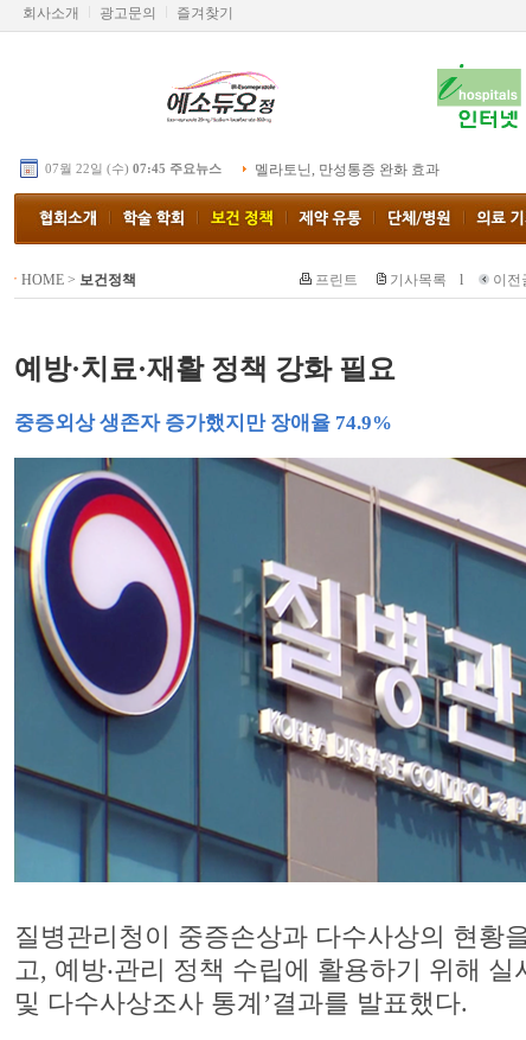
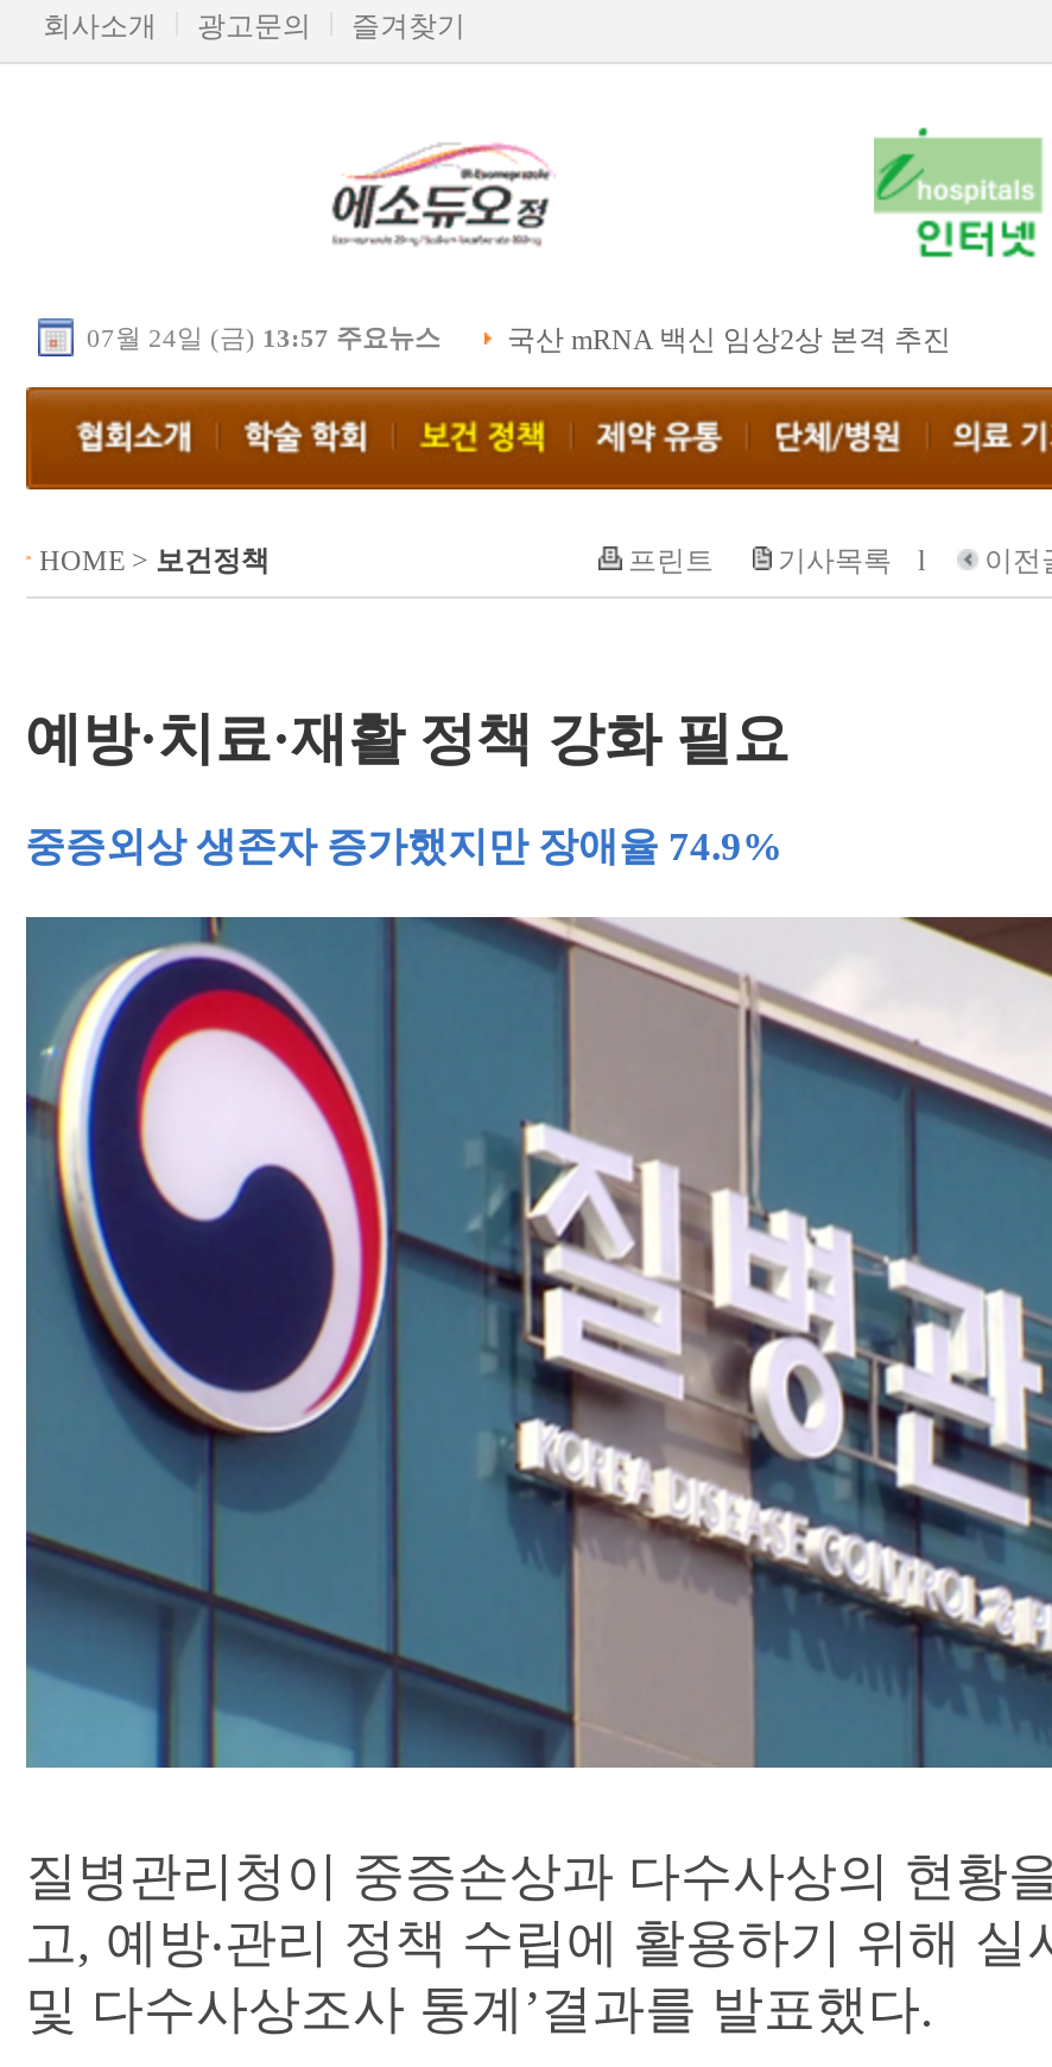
- 07월 22일 (수) 07:45 주요뉴스
- 멜라토닌, 만성통증 완화 효과
+ 07월 24일 (금) 13:57 주요뉴스
+ 국산 mRNA 백신 임상2상 본격 추진
